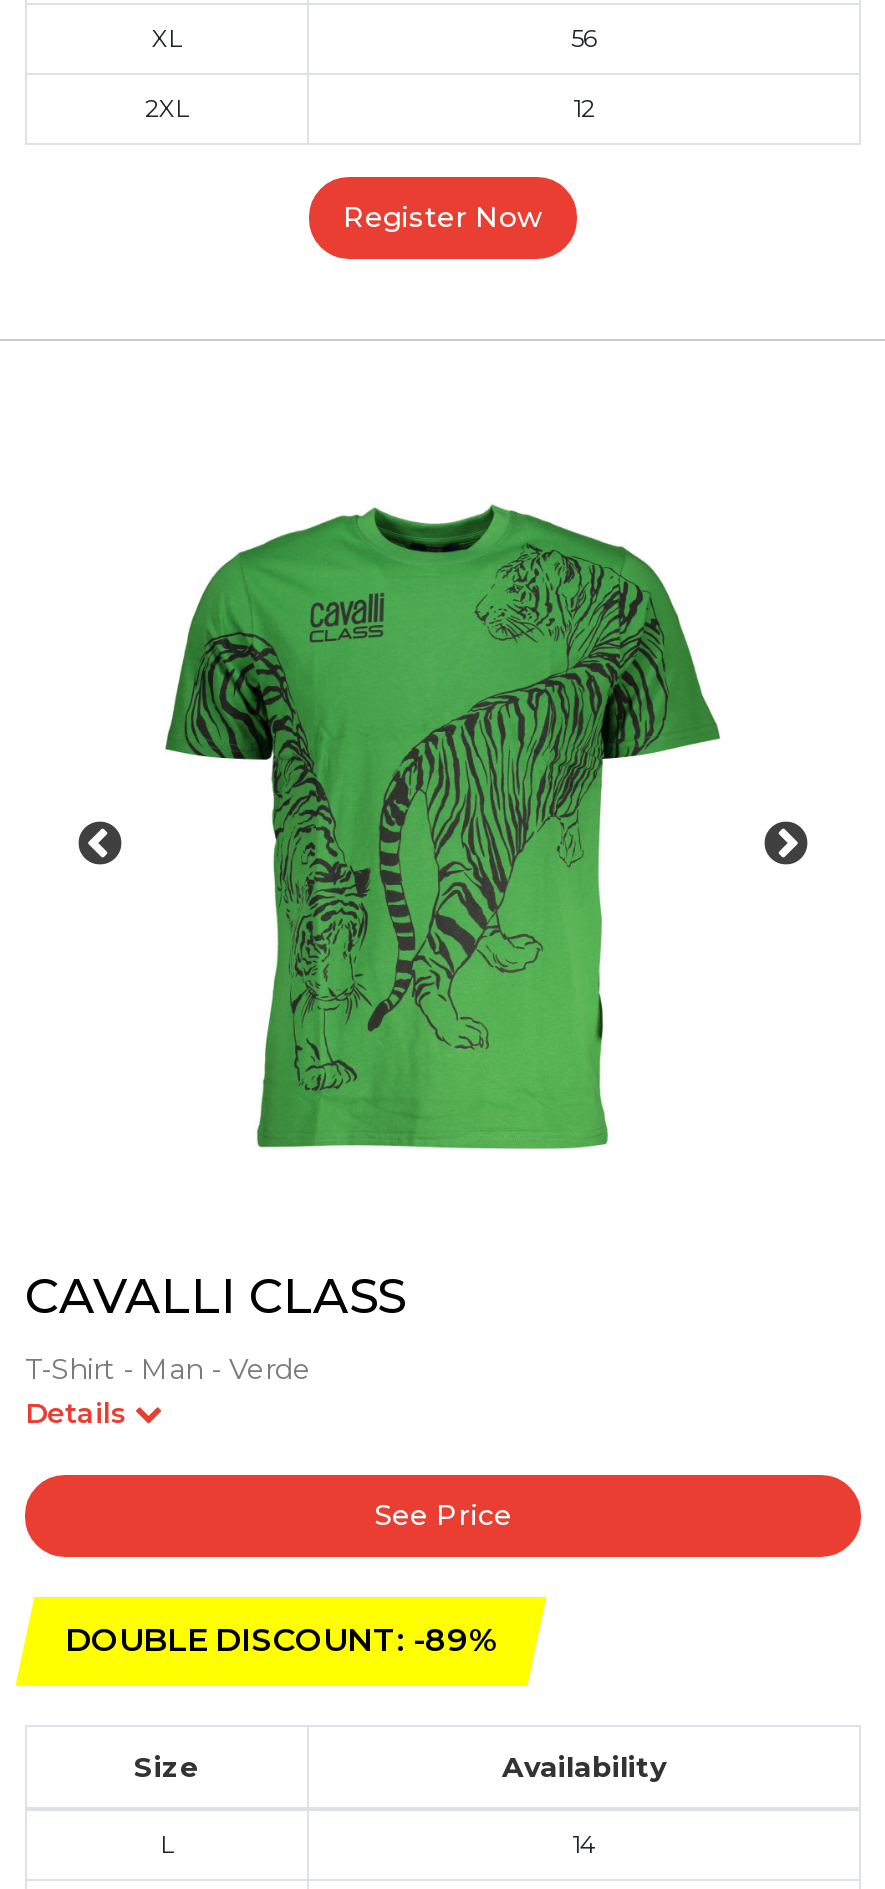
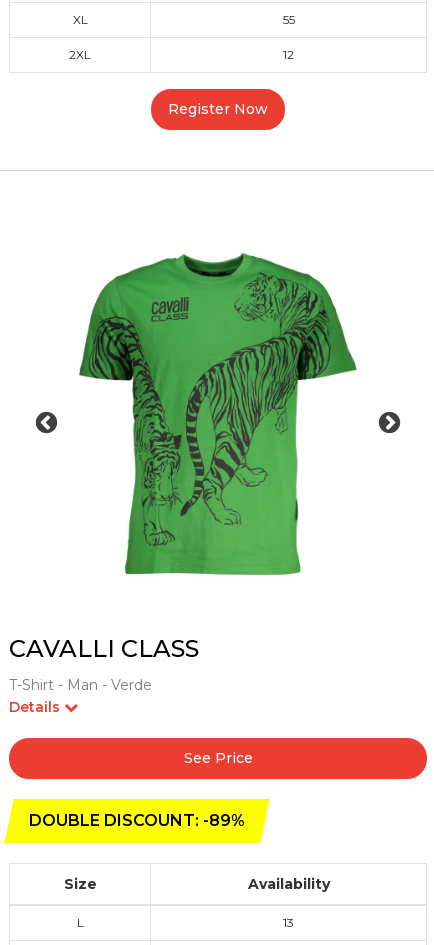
- 56
+ 55

- 14
+ 13
